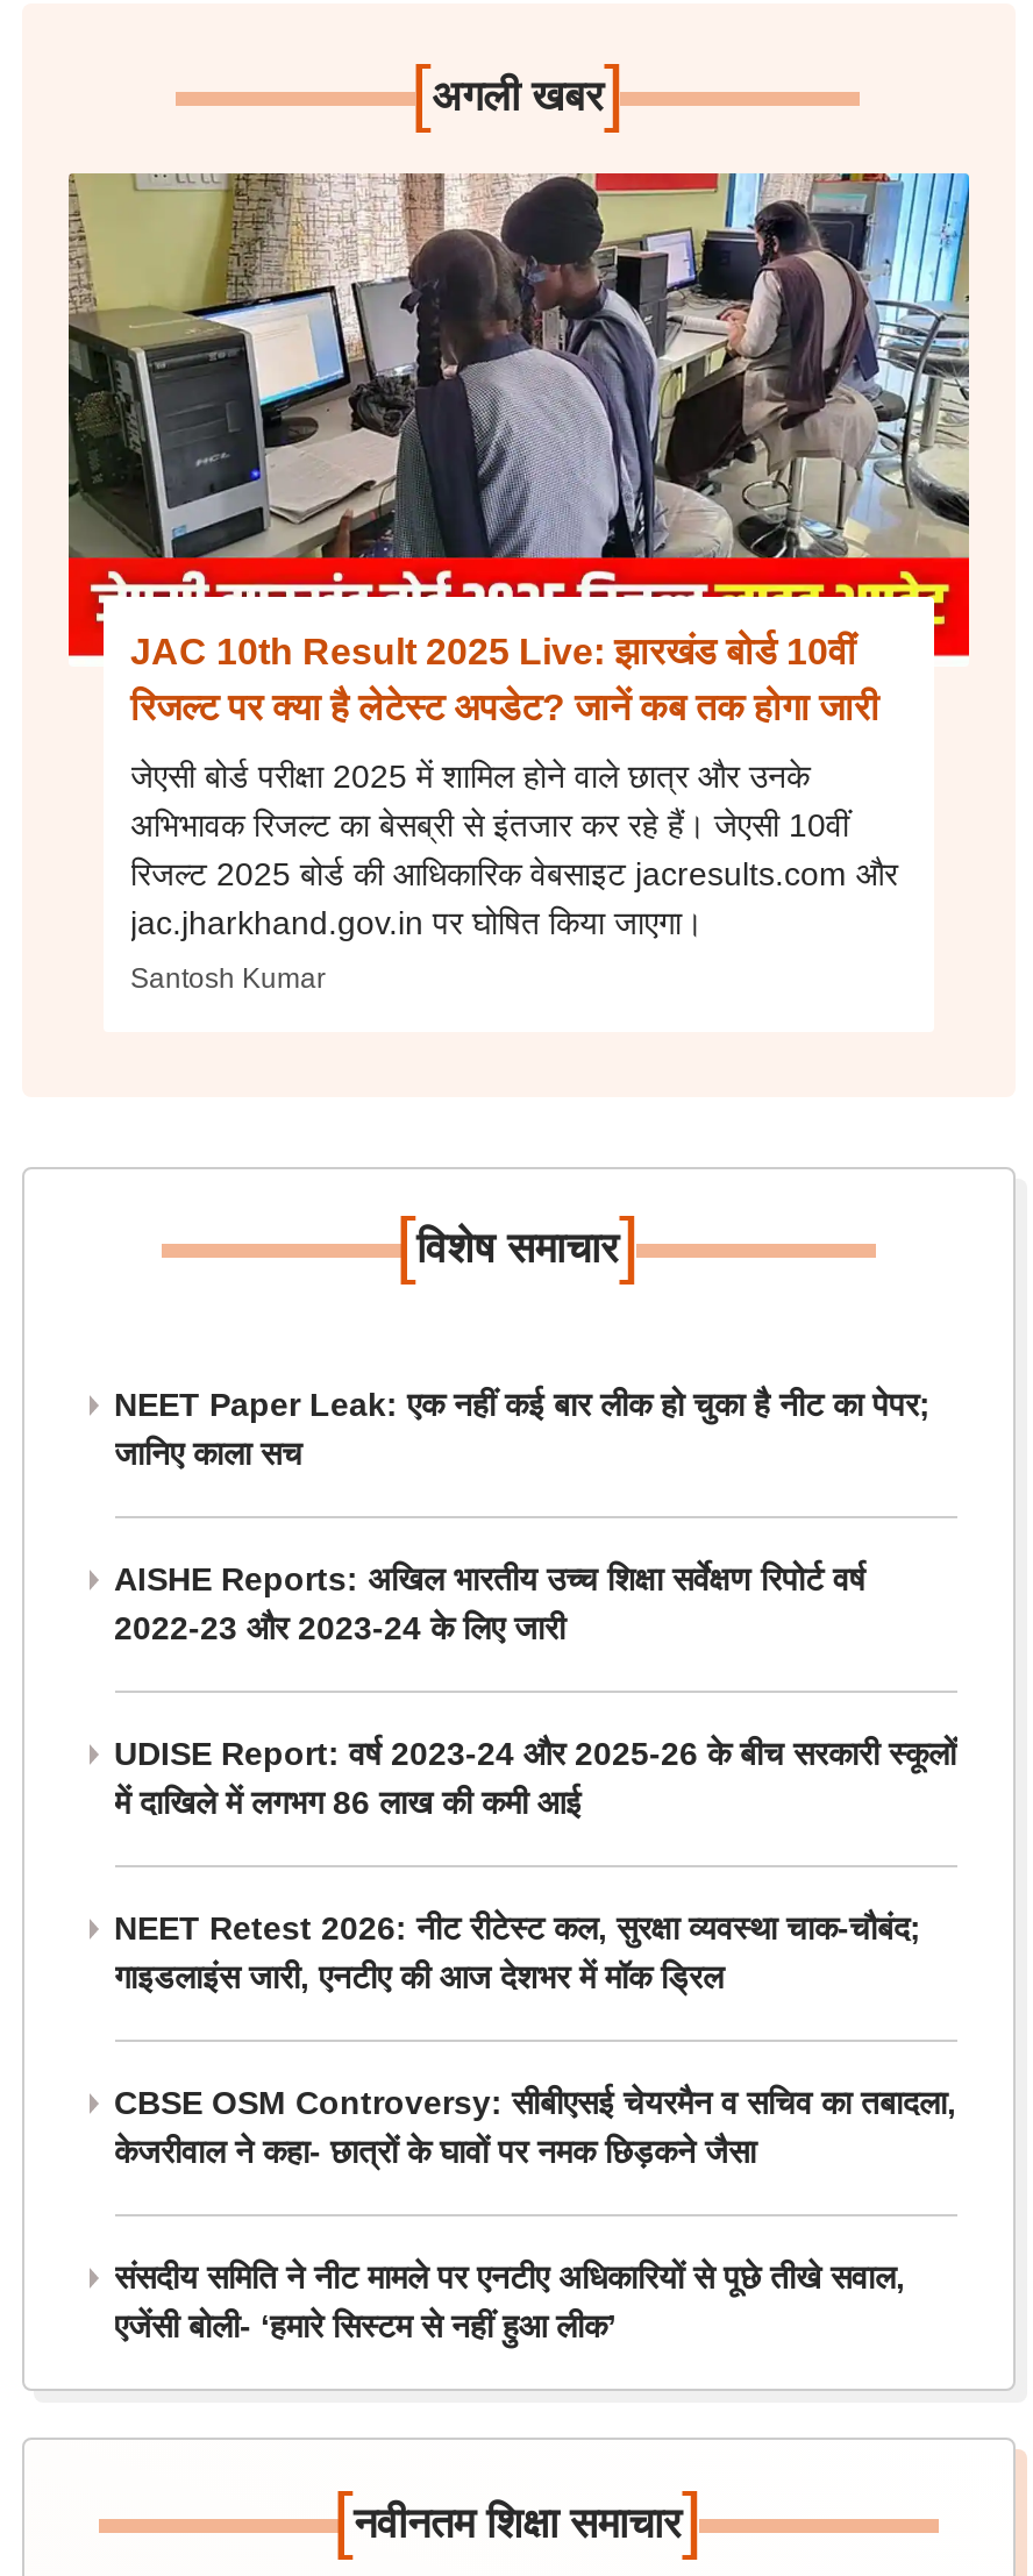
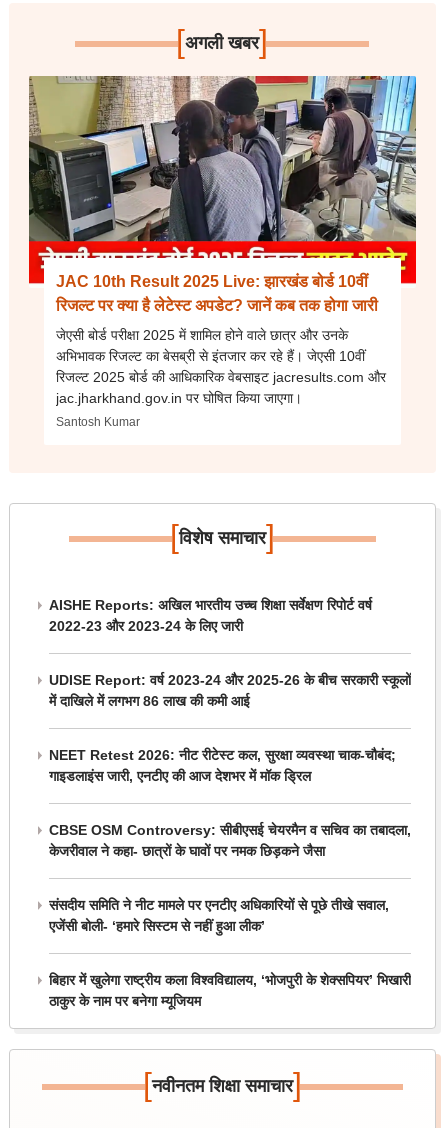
- NEET Paper Leak: एक नहीं कई बार लीक हो चुका है नीट का पेपर;
- जानिए काला सच

moved up: AISHE Reports: अखिल भारतीय उच्च शिक्षा सर्वेक्षण रिपोर्ट वर्ष | 2022-23 और 2023-24 के लिए जारी | UDISE Report: वर्ष 2023-24 और 2025-26 के बीच सरकारी स्कूलों | ... | संसदीय समिति ने नीट मामले पर एनटीए अधिकारियों से पूछे तीखे सवाल, | एजेंसी बोली- ‘हमारे सिस्टम से नहीं हुआ लीक’

+ बिहार में खुलेगा राष्ट्रीय कला विश्वविद्यालय, ‘भोजपुरी के शेक्सपियर’ भिखारी
+ ठाकुर के नाम पर बनेगा म्यूजियम
